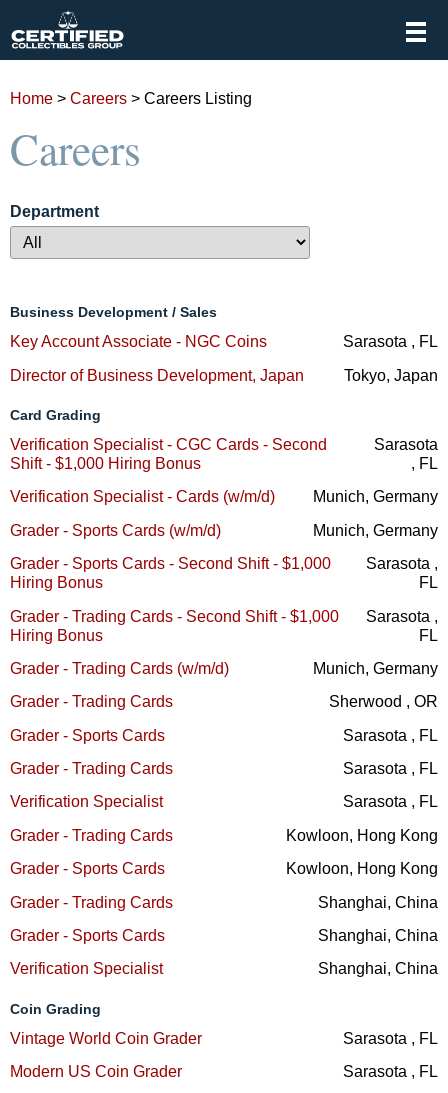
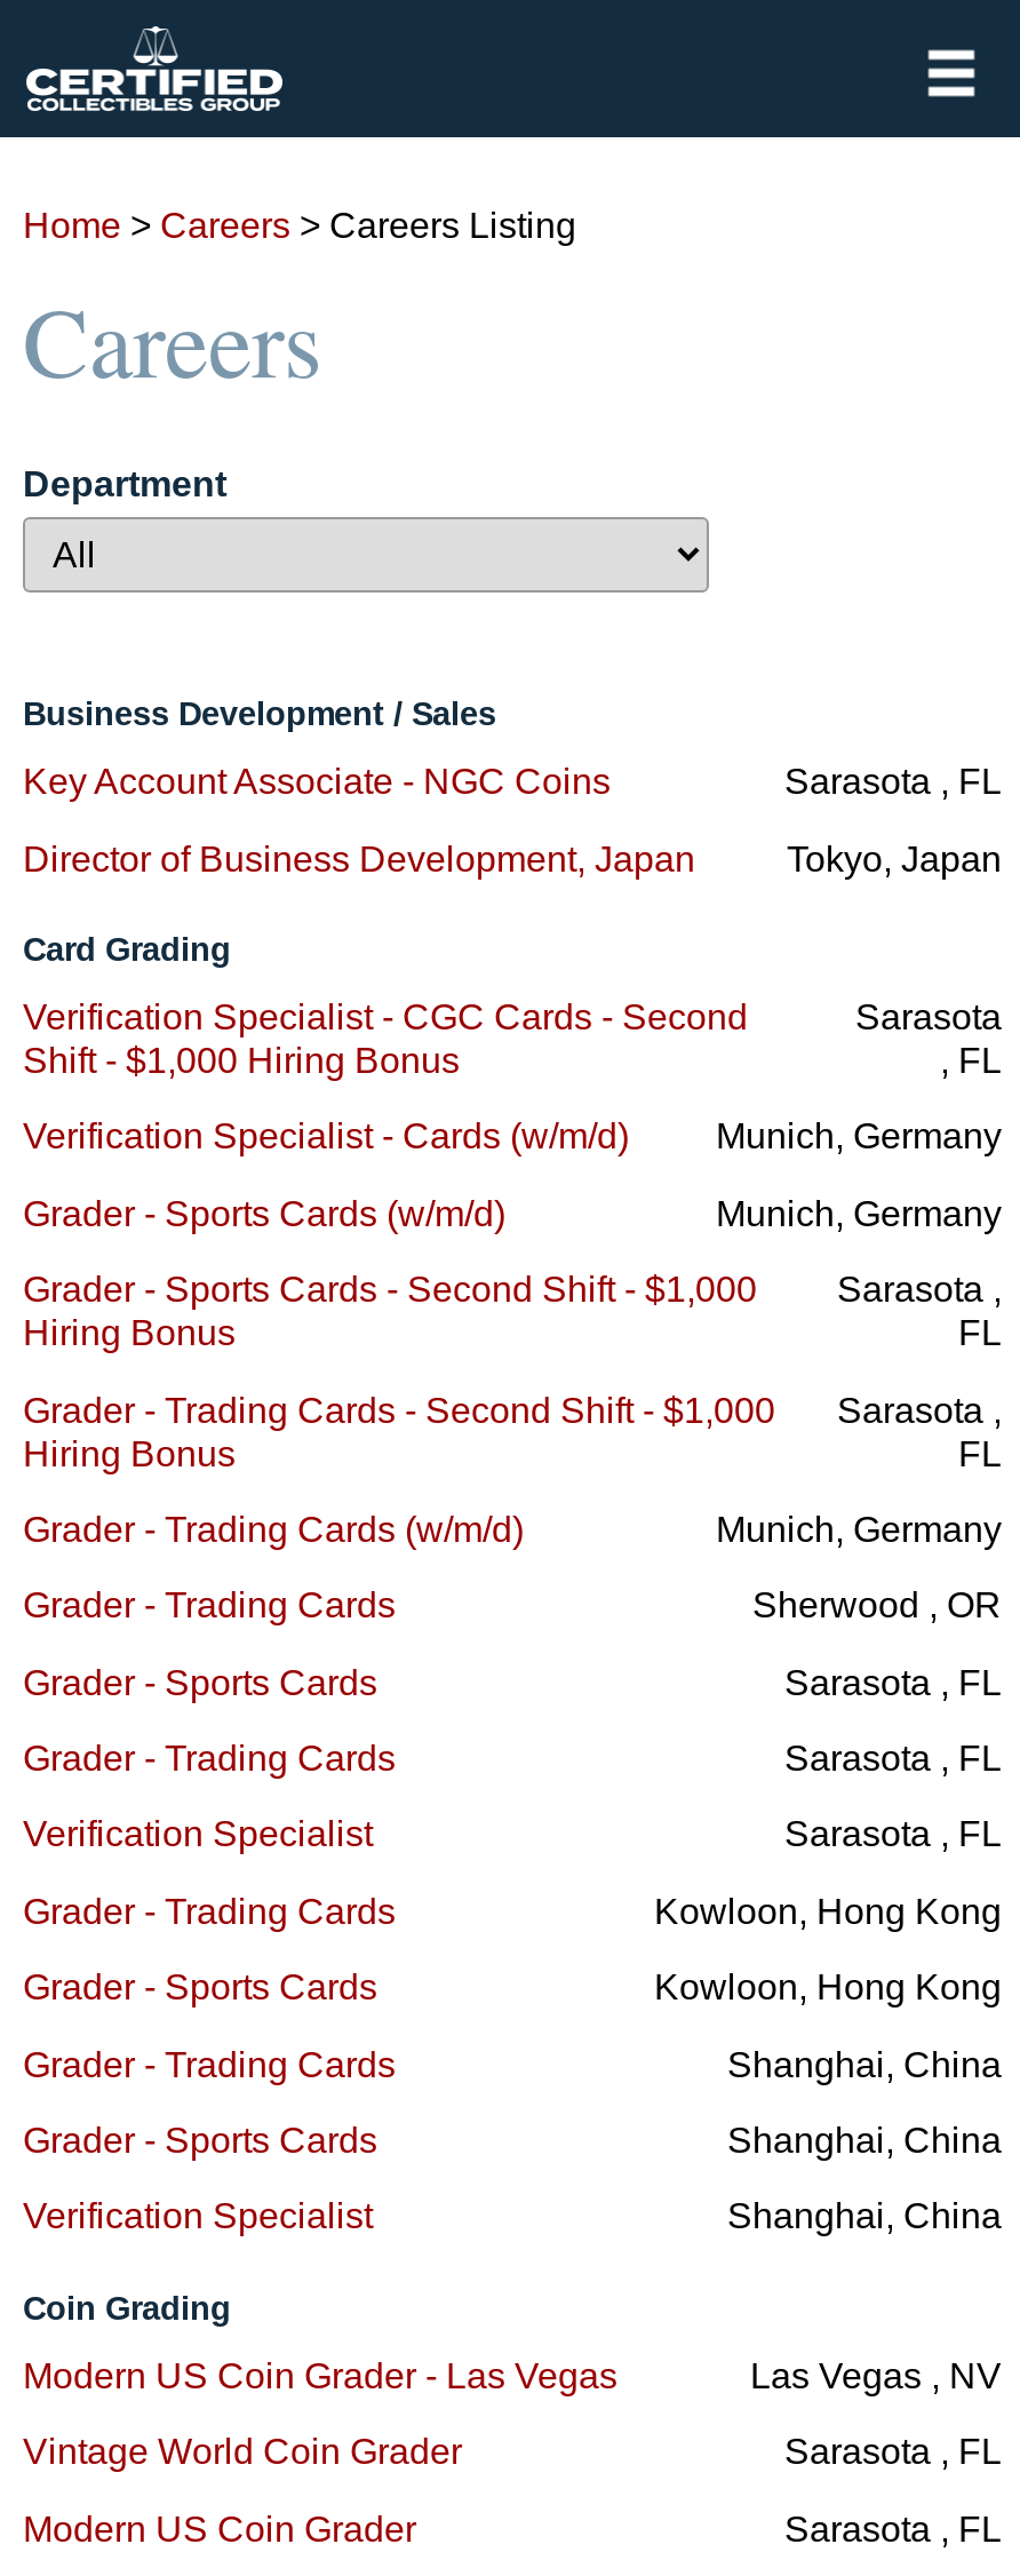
+ Modern US Coin Grader - Las Vegas
+ Las Vegas , NV
